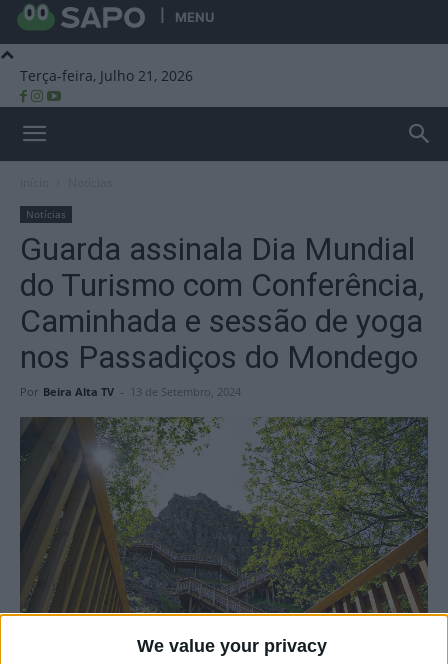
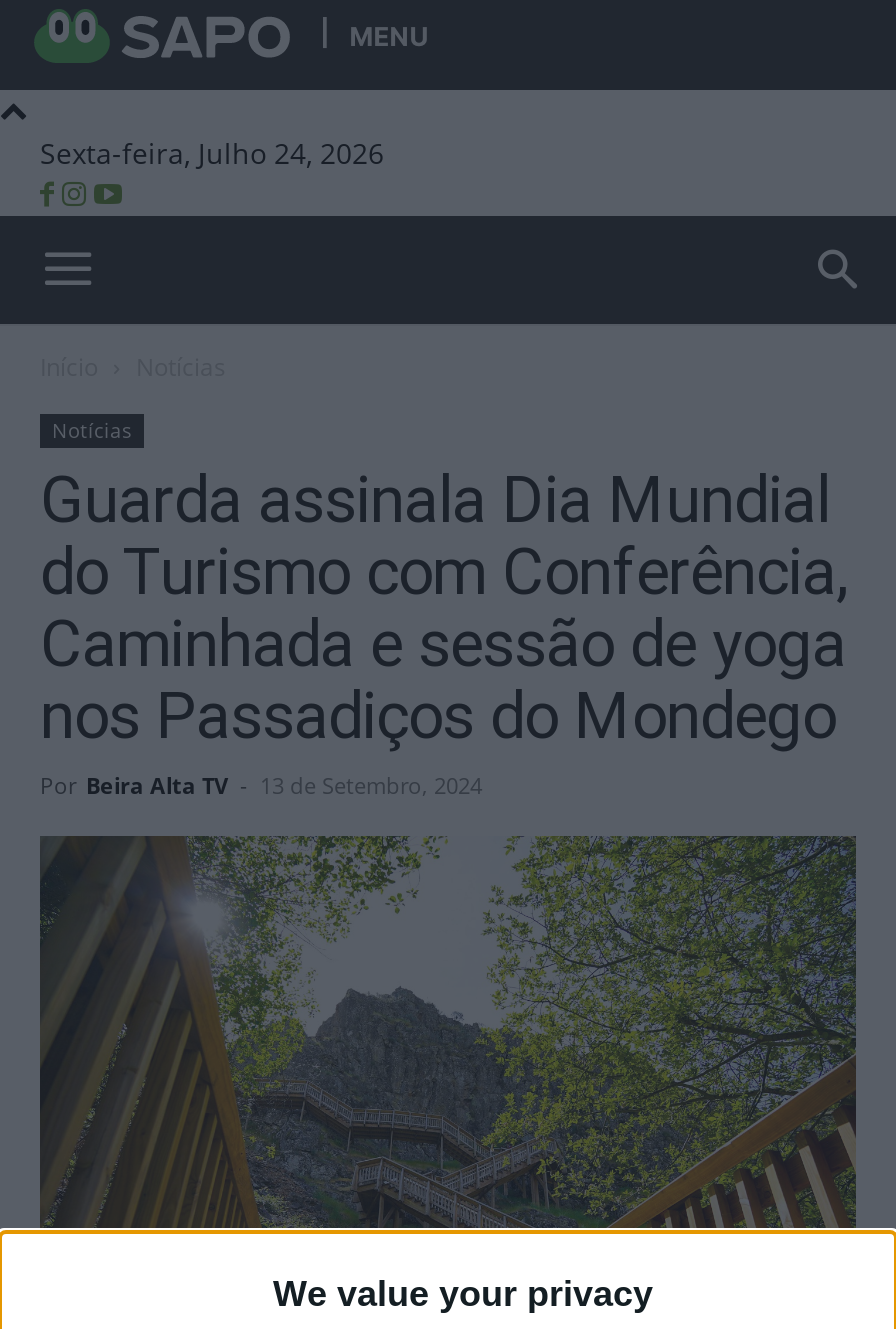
- Terça-feira, Julho 21, 2026
+ Sexta-feira, Julho 24, 2026
